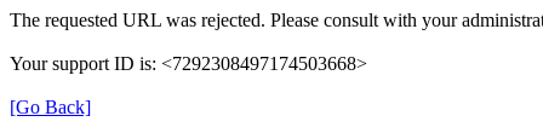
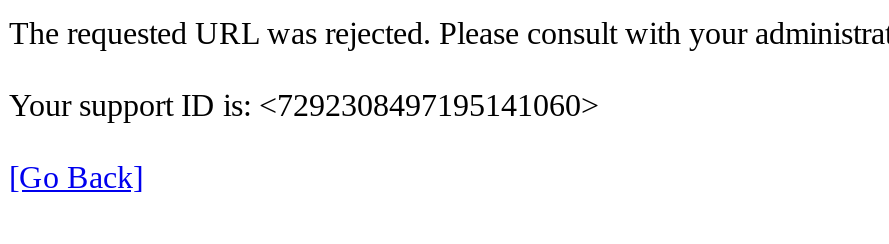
- Your support ID is: <7292308497174503668>
+ Your support ID is: <7292308497195141060>
